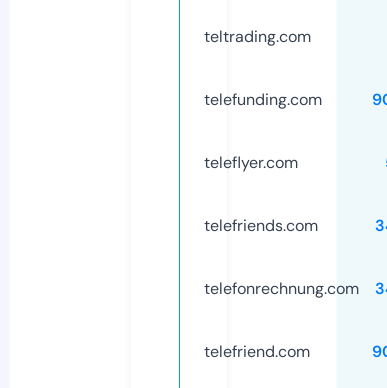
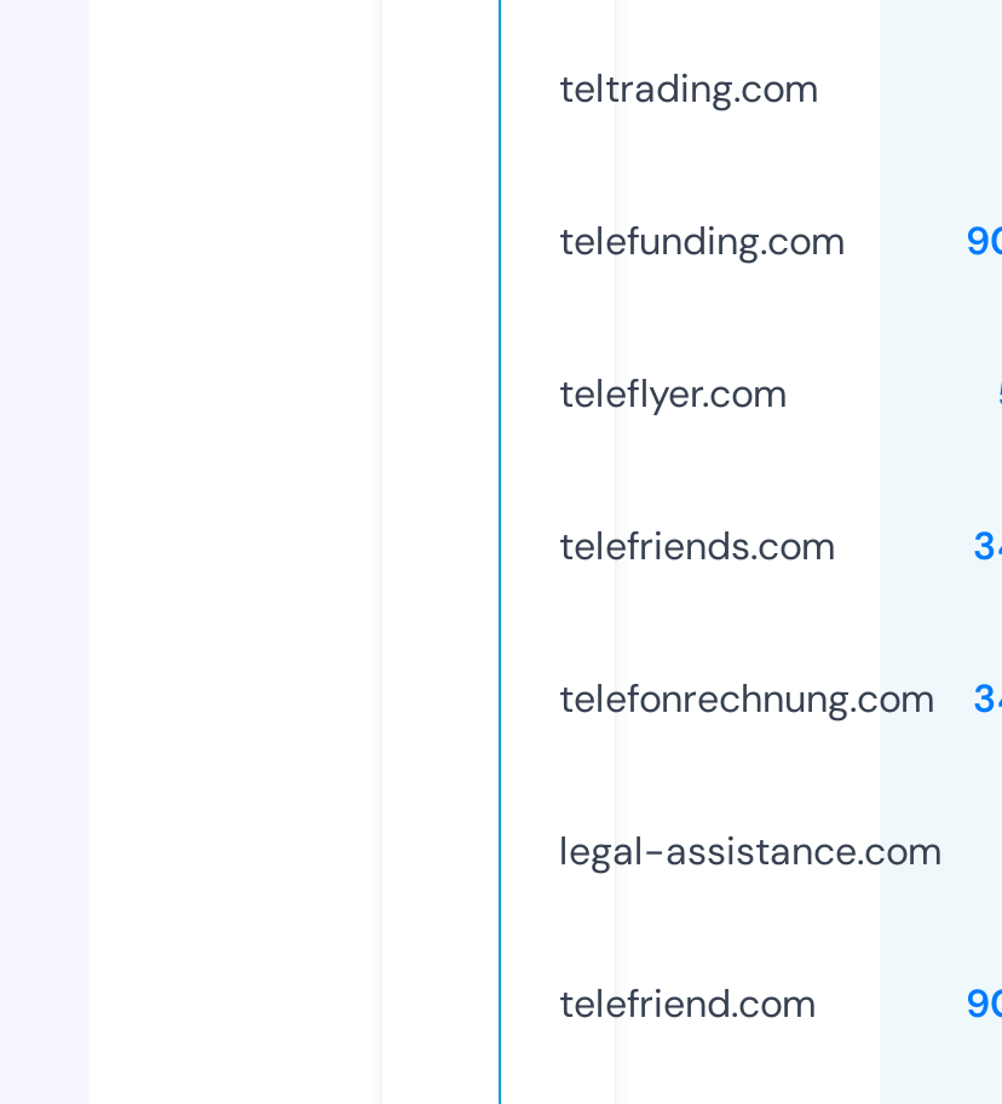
+ legal-assistance.com
